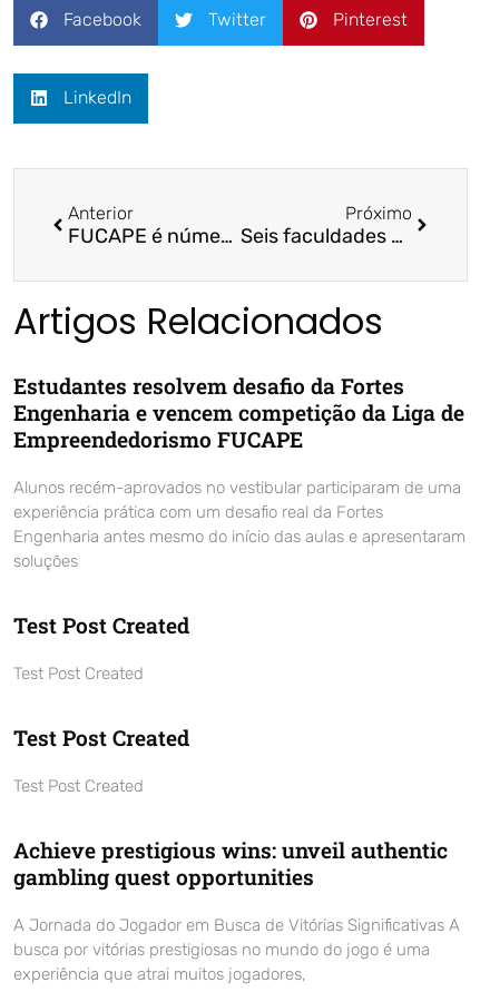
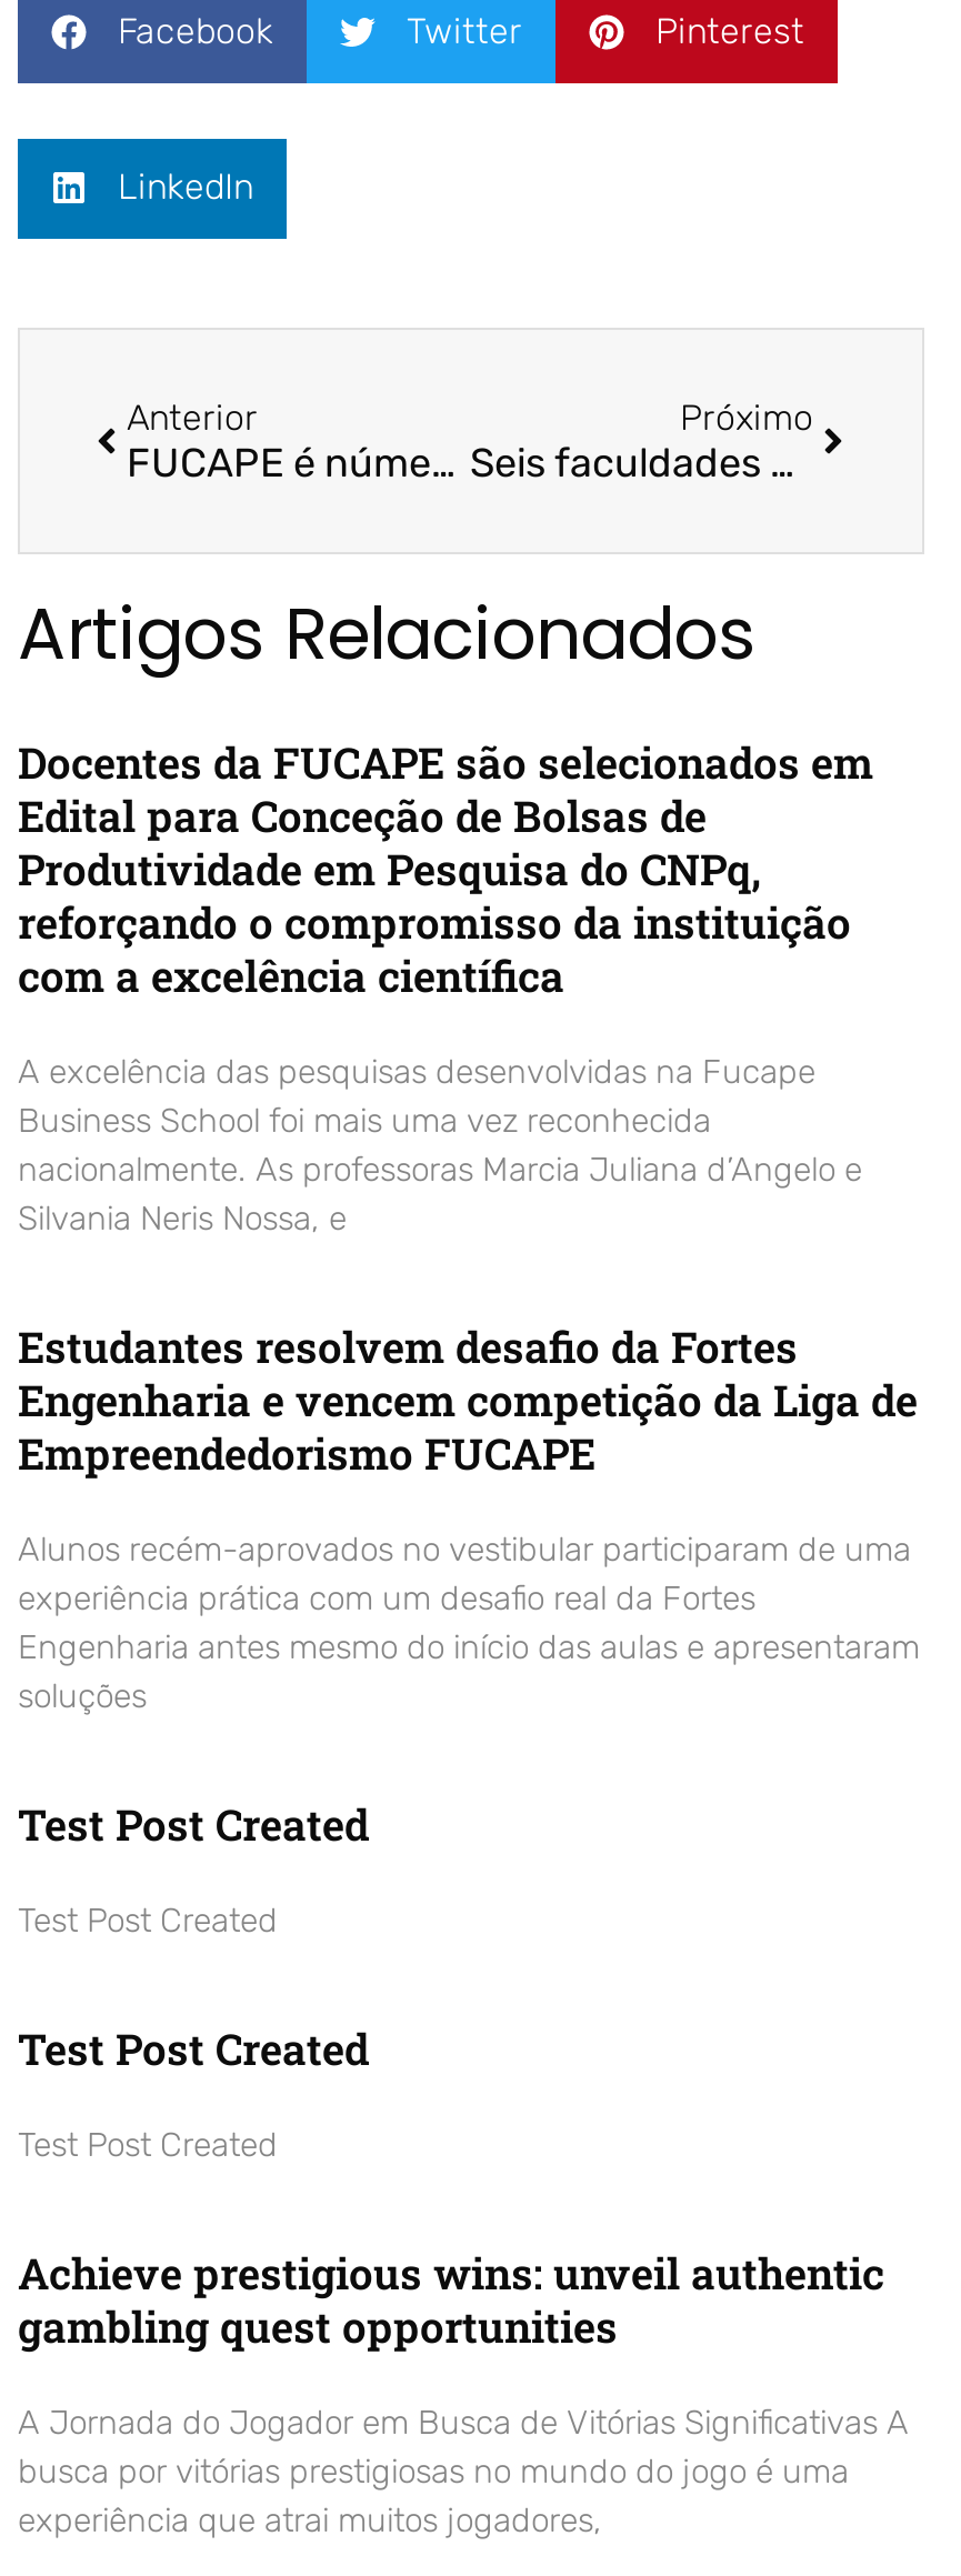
+ Docentes da FUCAPE são selecionados em
+ Edital para Conceção de Bolsas de
+ Produtividade em Pesquisa do CNPq,
+ reforçando o compromisso da instituição
+ com a excelência científica
+ A excelência das pesquisas desenvolvidas na Fucape
+ Business School foi mais uma vez reconhecida
+ nacionalmente. As professoras Marcia Juliana d’Angelo e
+ Silvania Neris Nossa, e
